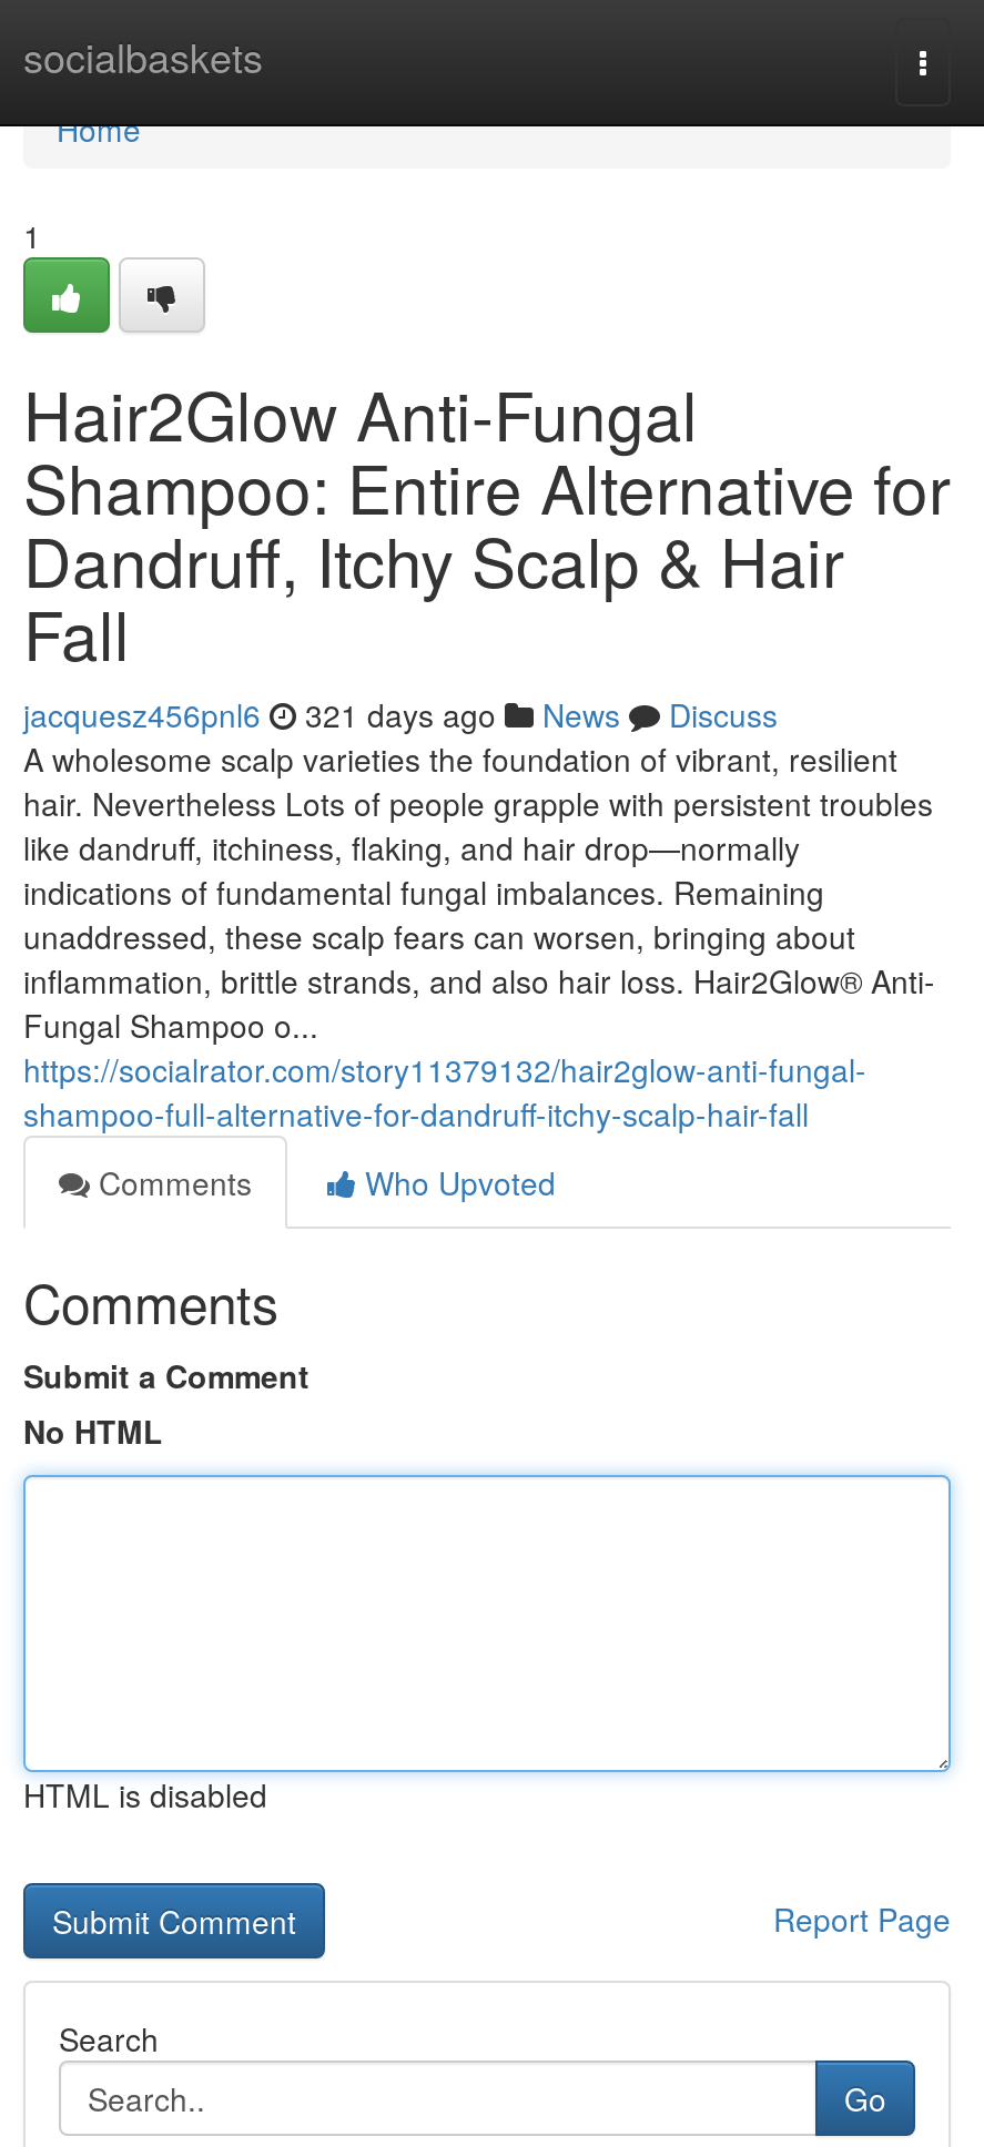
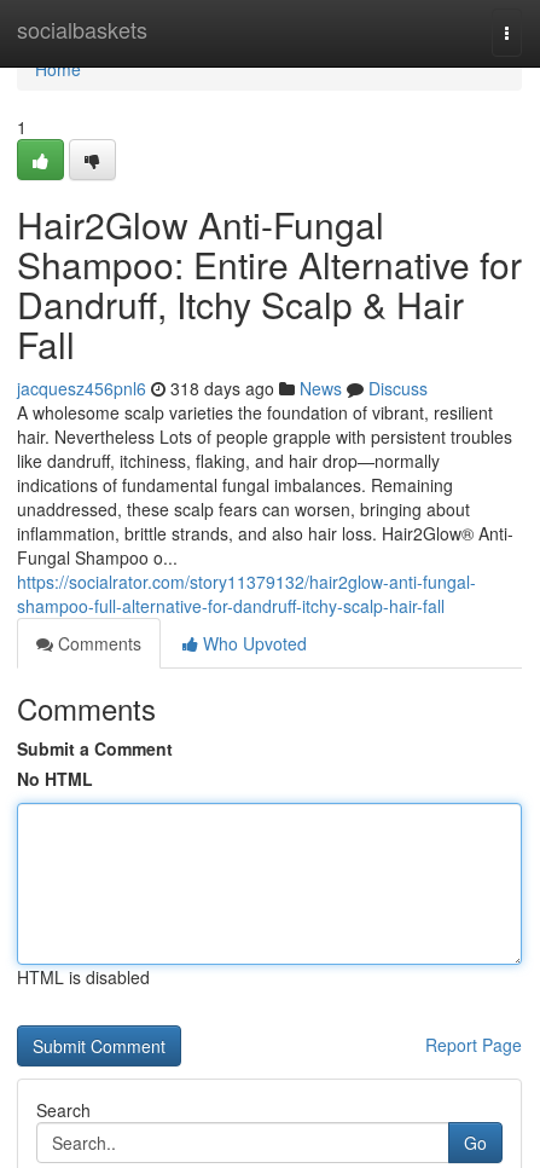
- jacquesz456pnl6 321 days ago News Discuss
+ jacquesz456pnl6 318 days ago News Discuss
